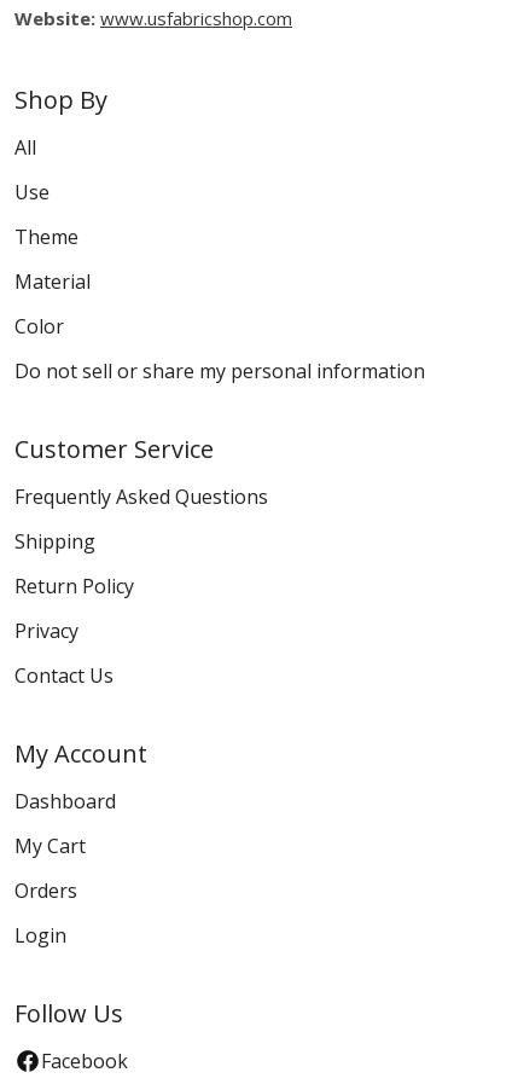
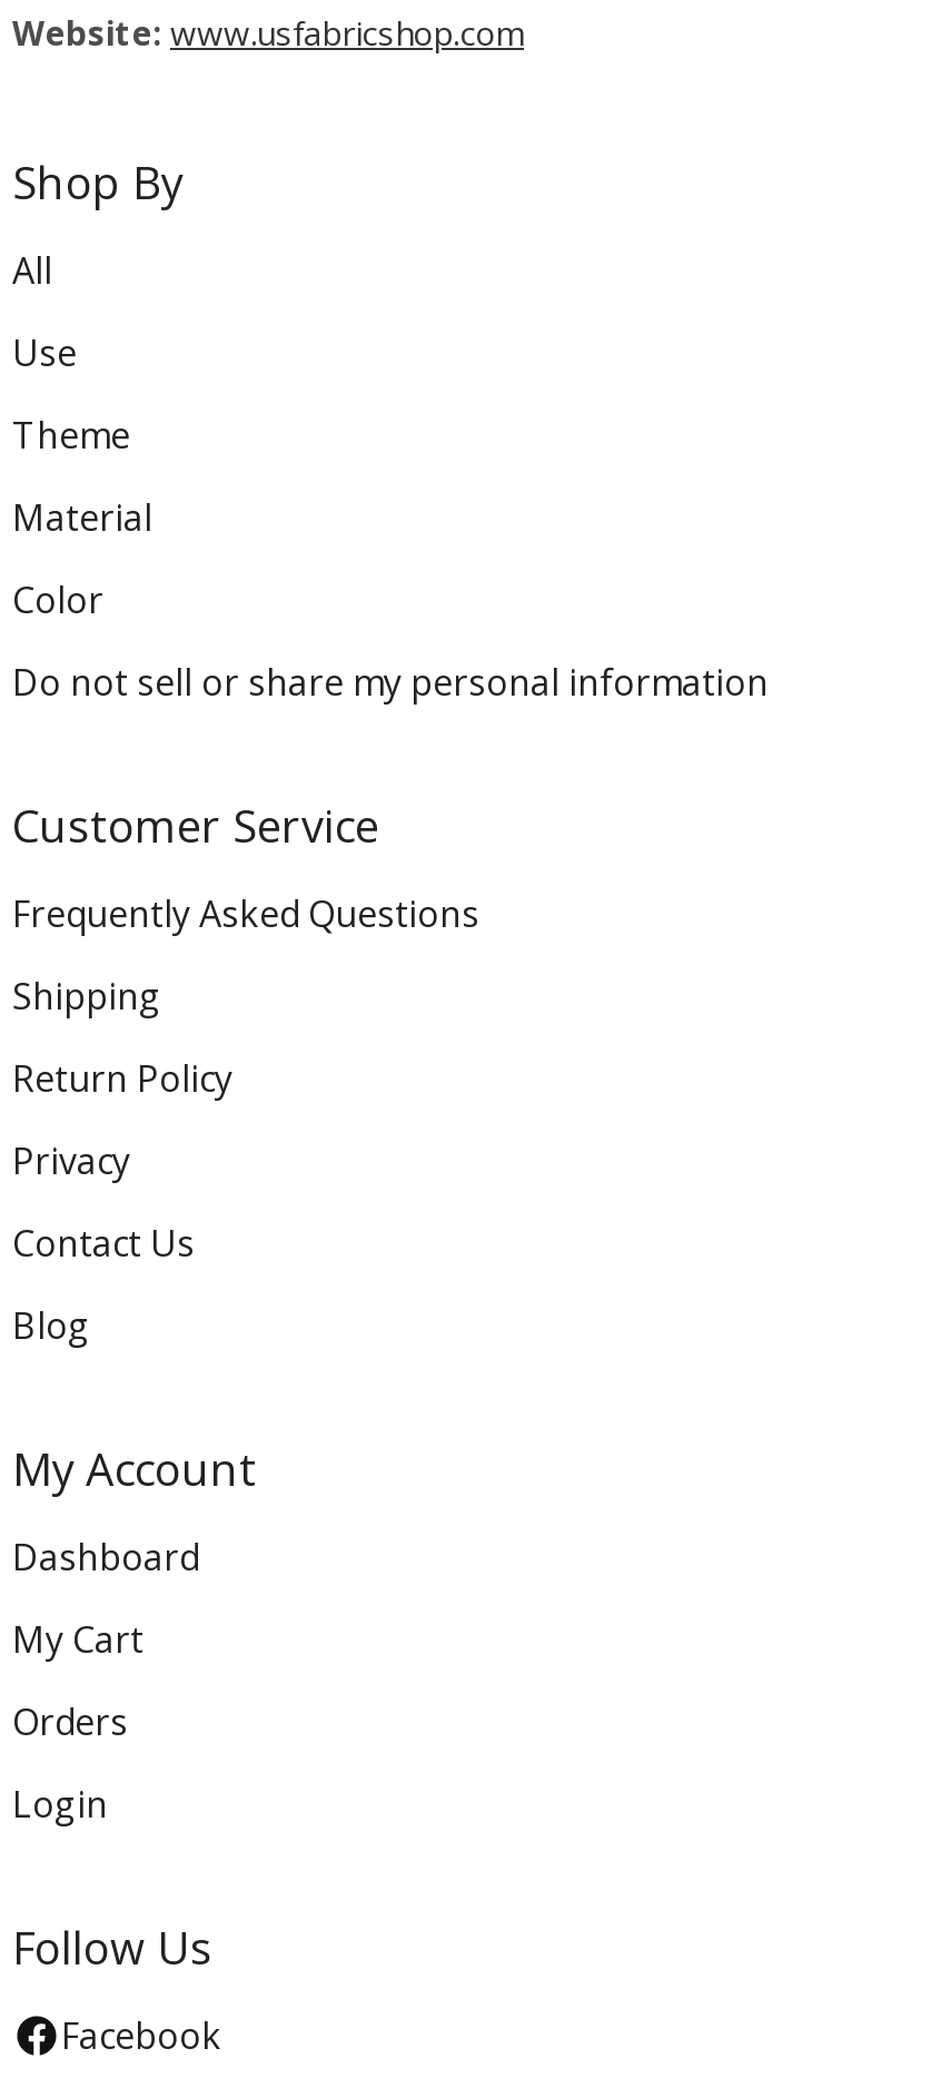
+ Blog
